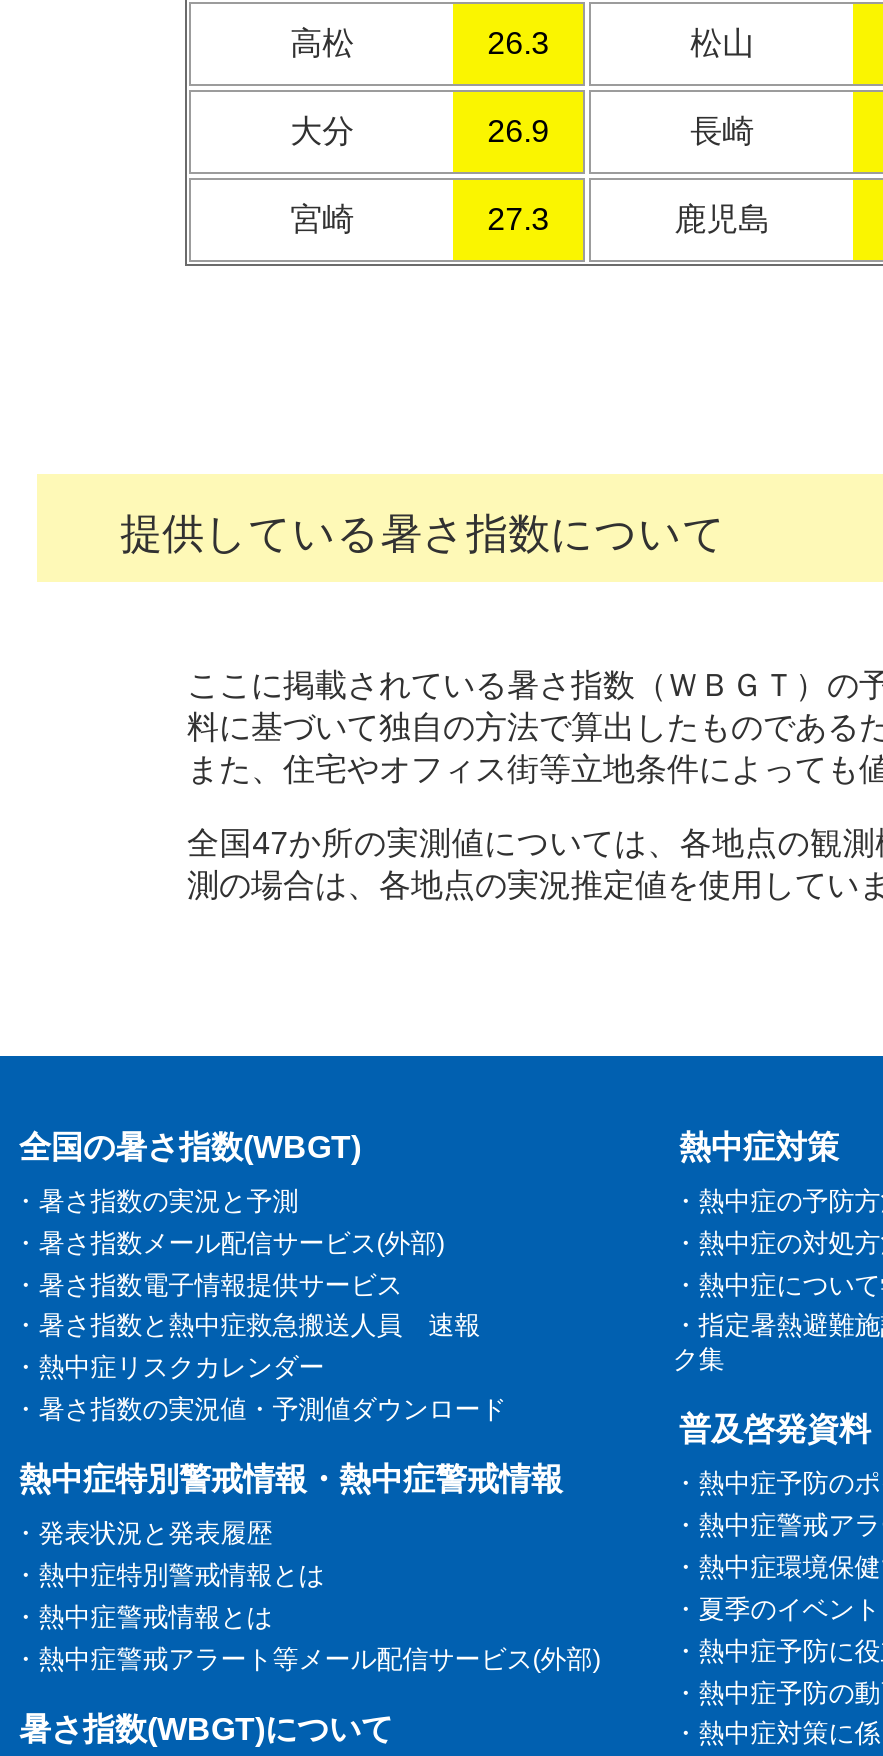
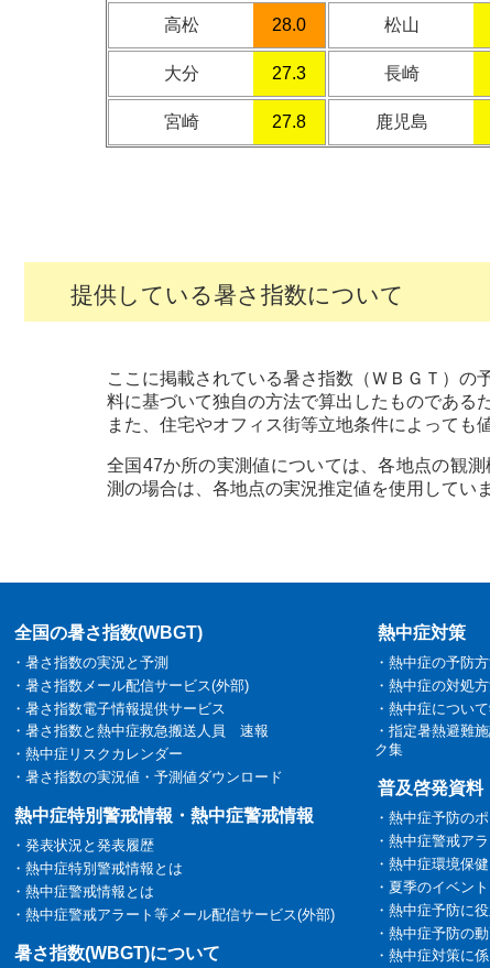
- 26.3
+ 28.0

- 26.9
+ 27.3

- 27.3
+ 27.8
